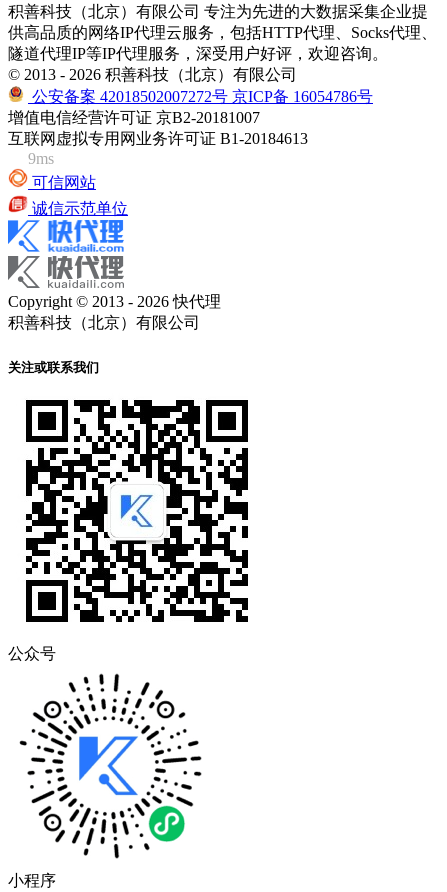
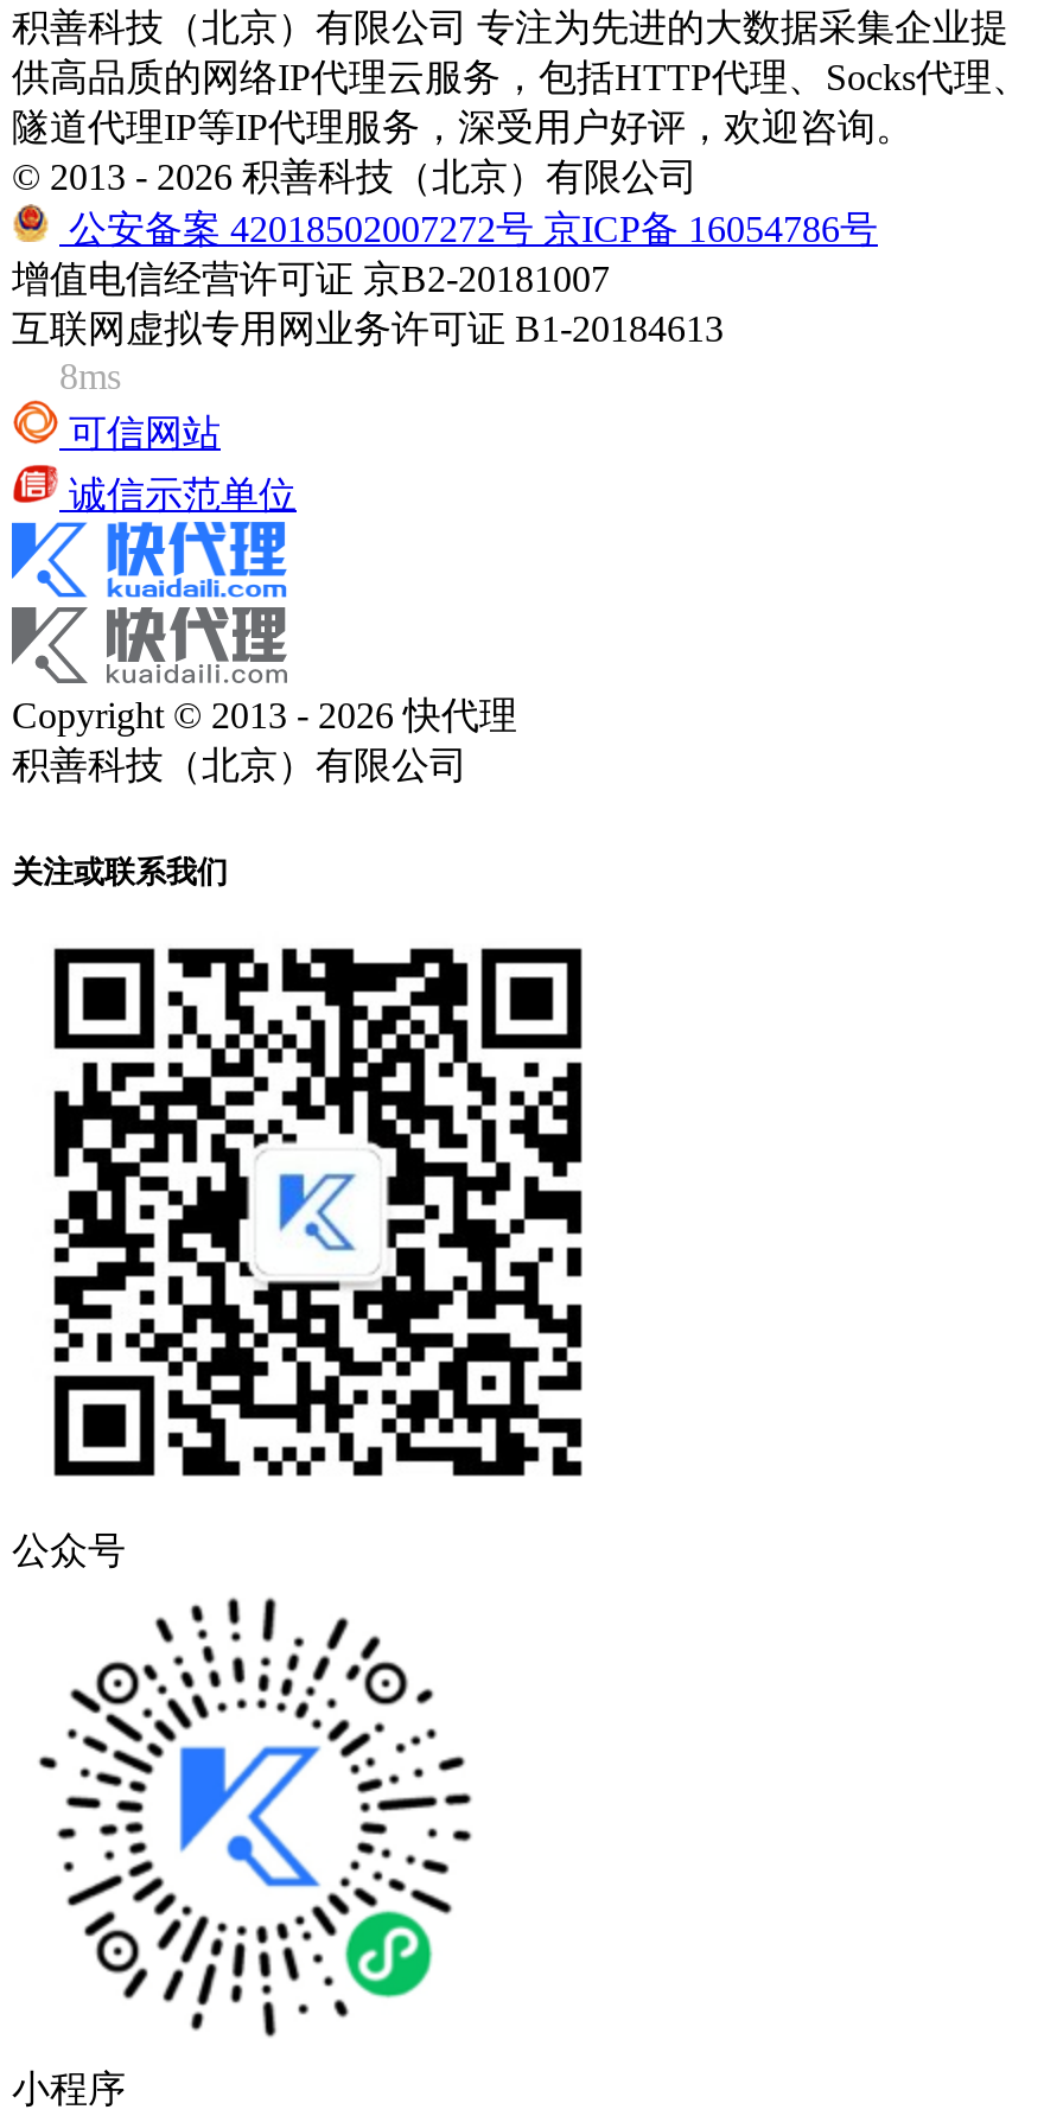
- 9ms
+ 8ms
